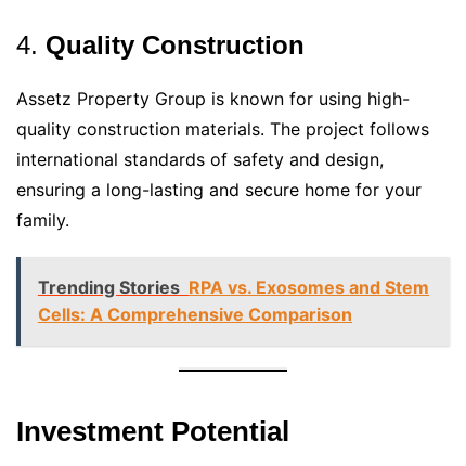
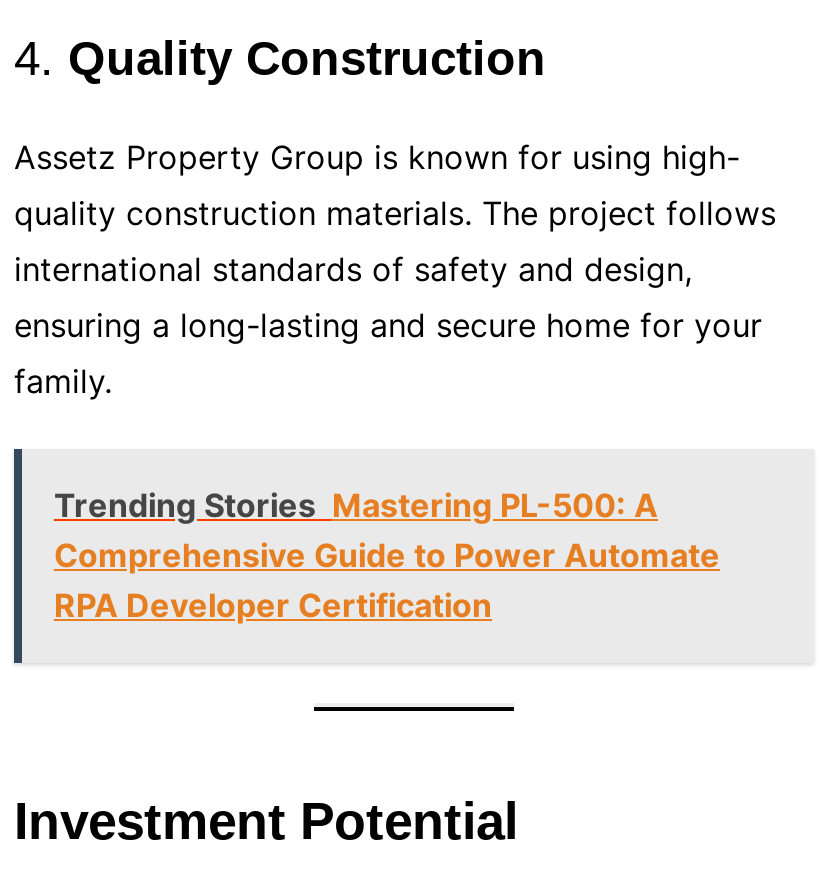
- Trending Stories RPA vs. Exosomes and Stem
- Cells: A Comprehensive Comparison
+ Trending Stories Mastering PL-500: A
+ Comprehensive Guide to Power Automate
+ RPA Developer Certification
